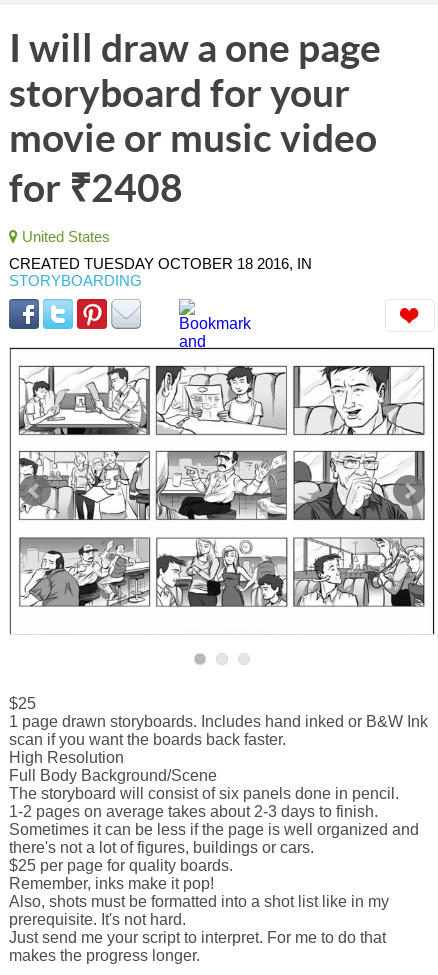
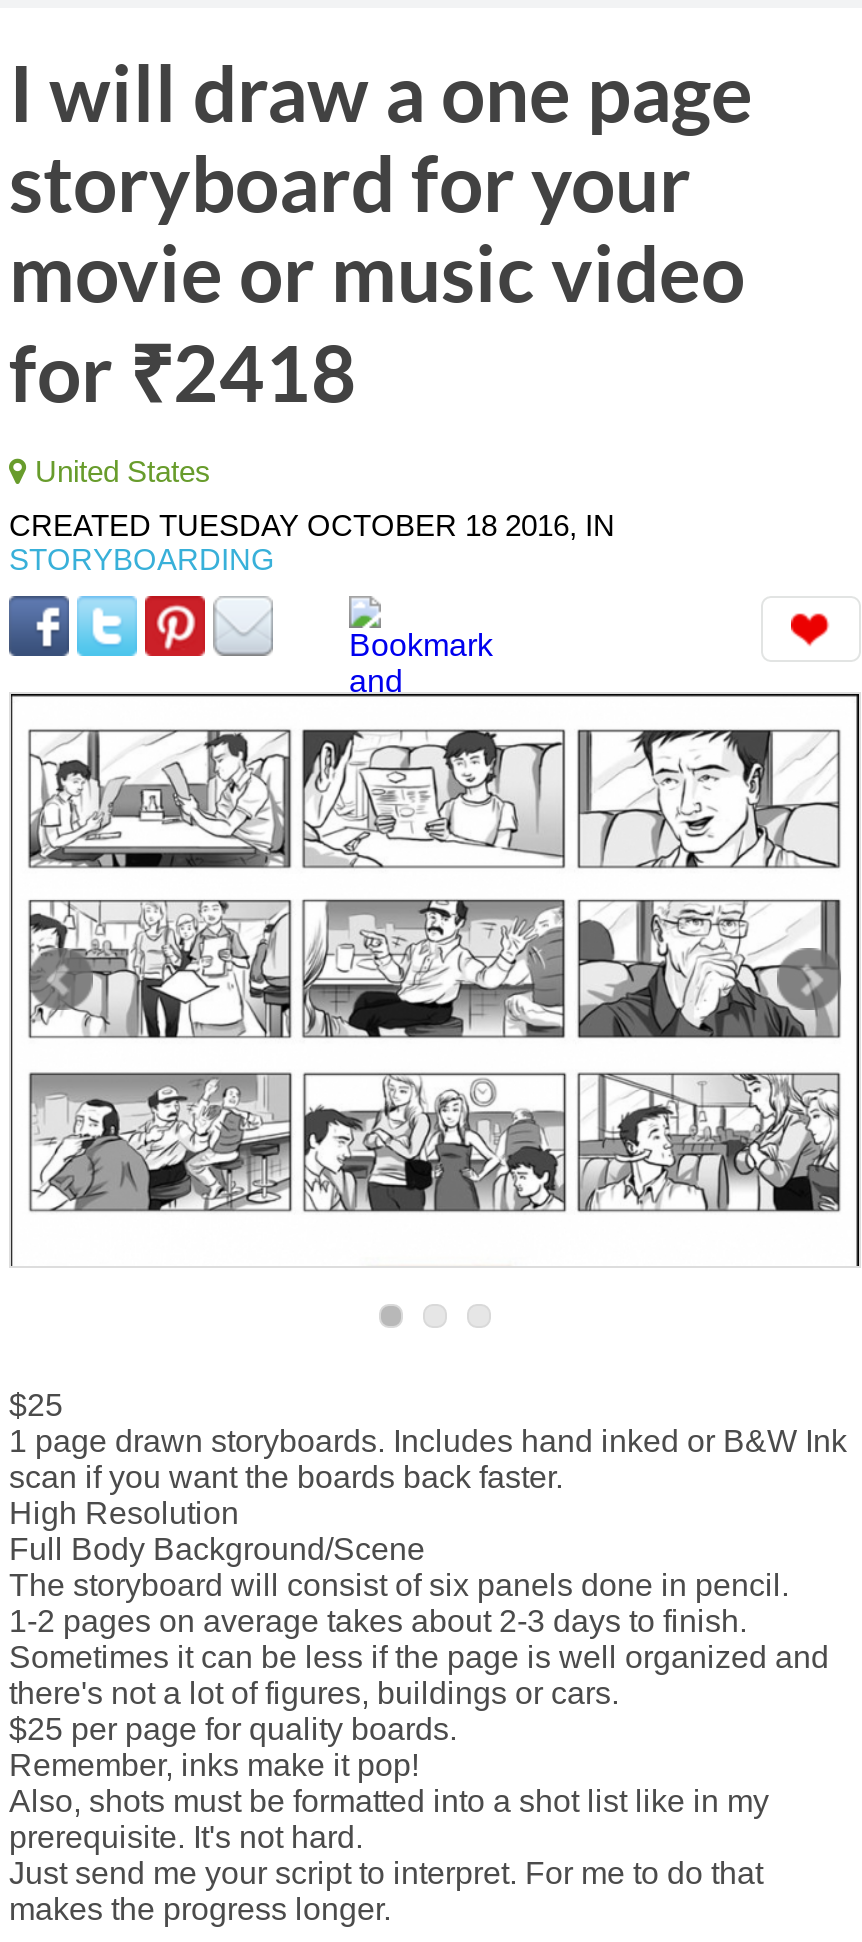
- for ₹2408
+ for ₹2418
